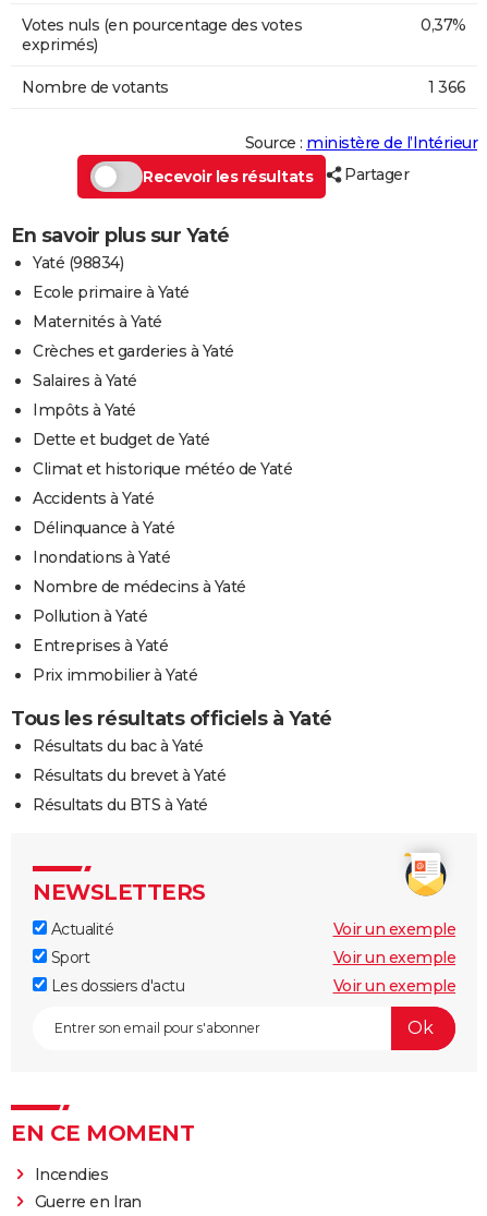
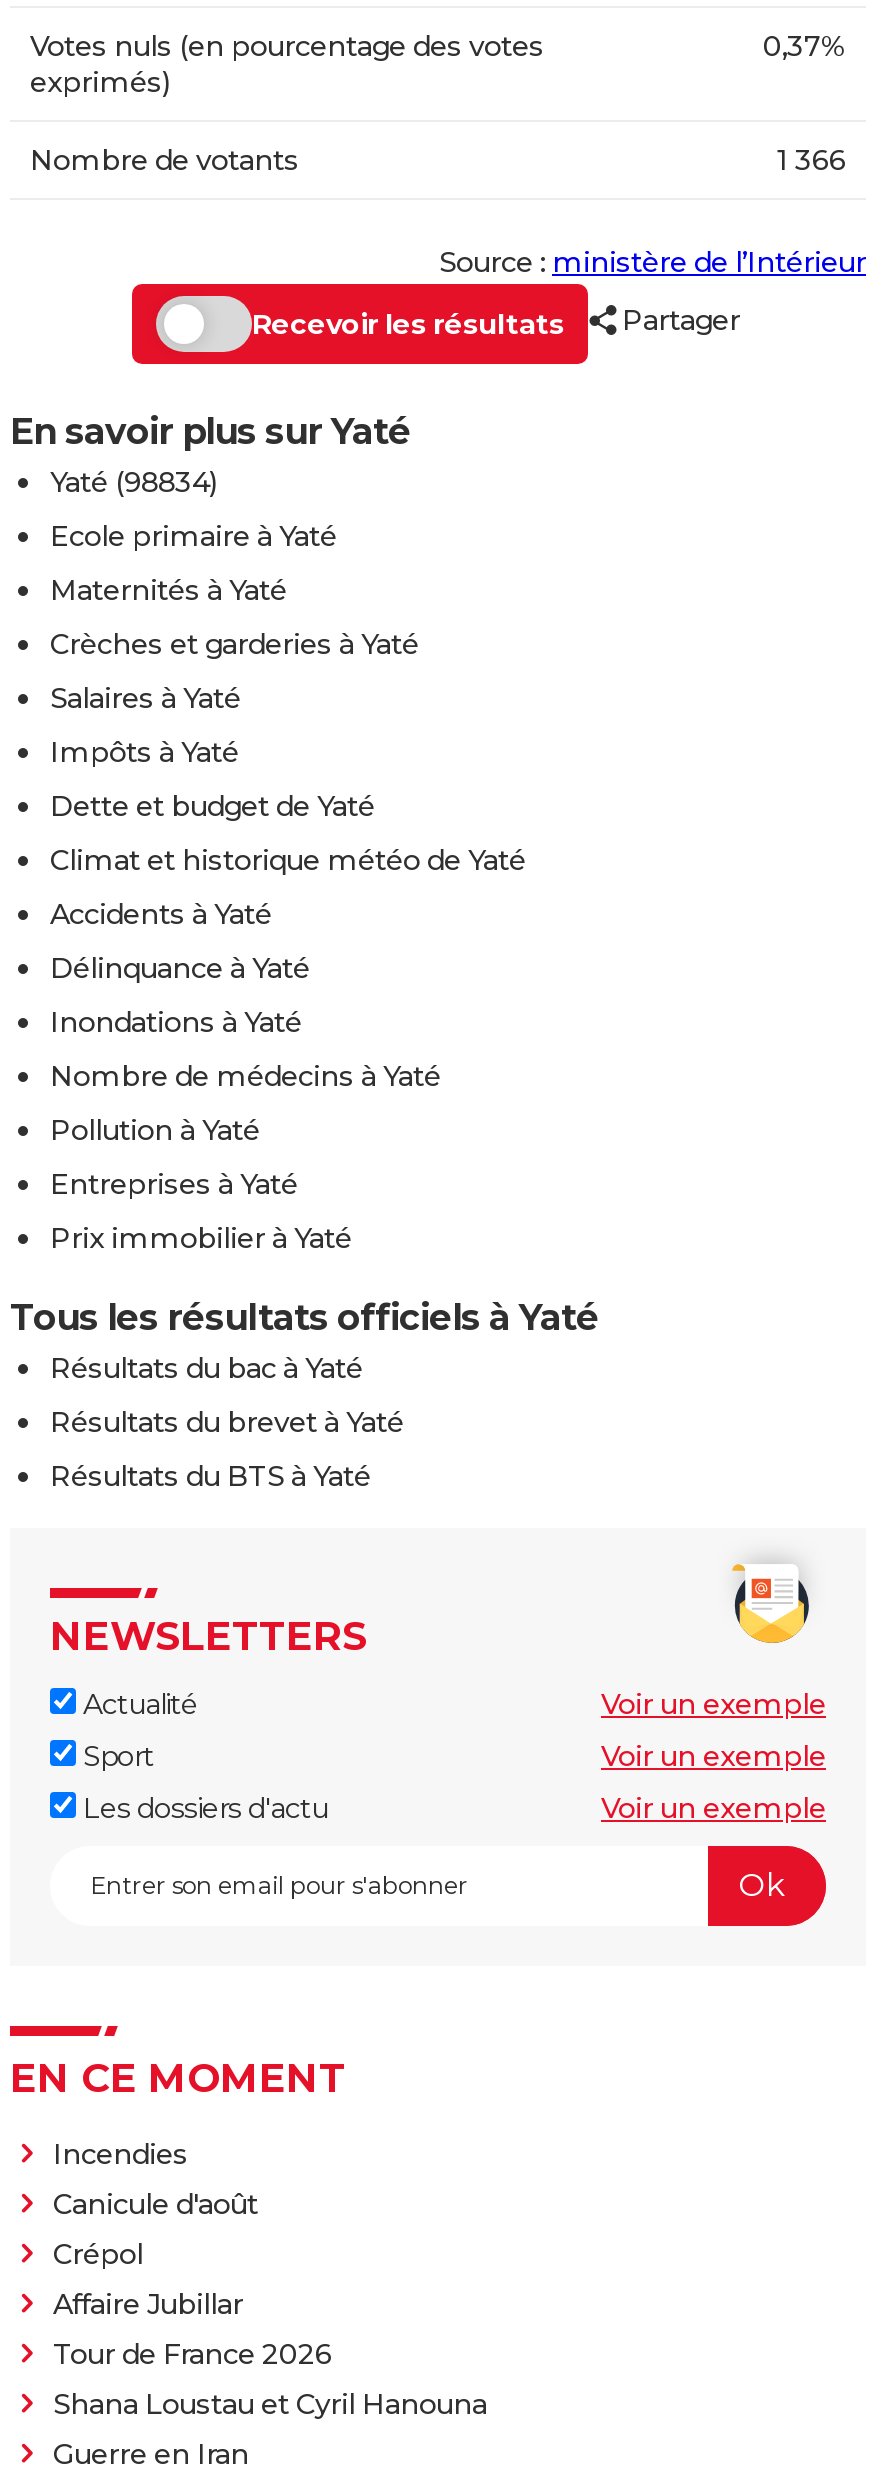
+ Canicule d'août
+ Crépol
+ Affaire Jubillar
+ Tour de France 2026
+ Shana Loustau et Cyril Hanouna
